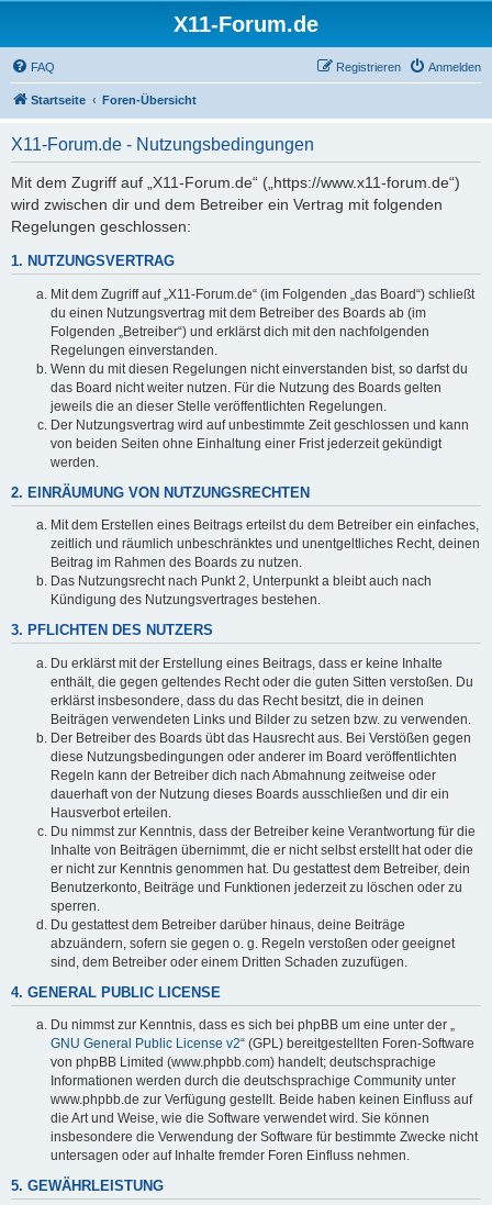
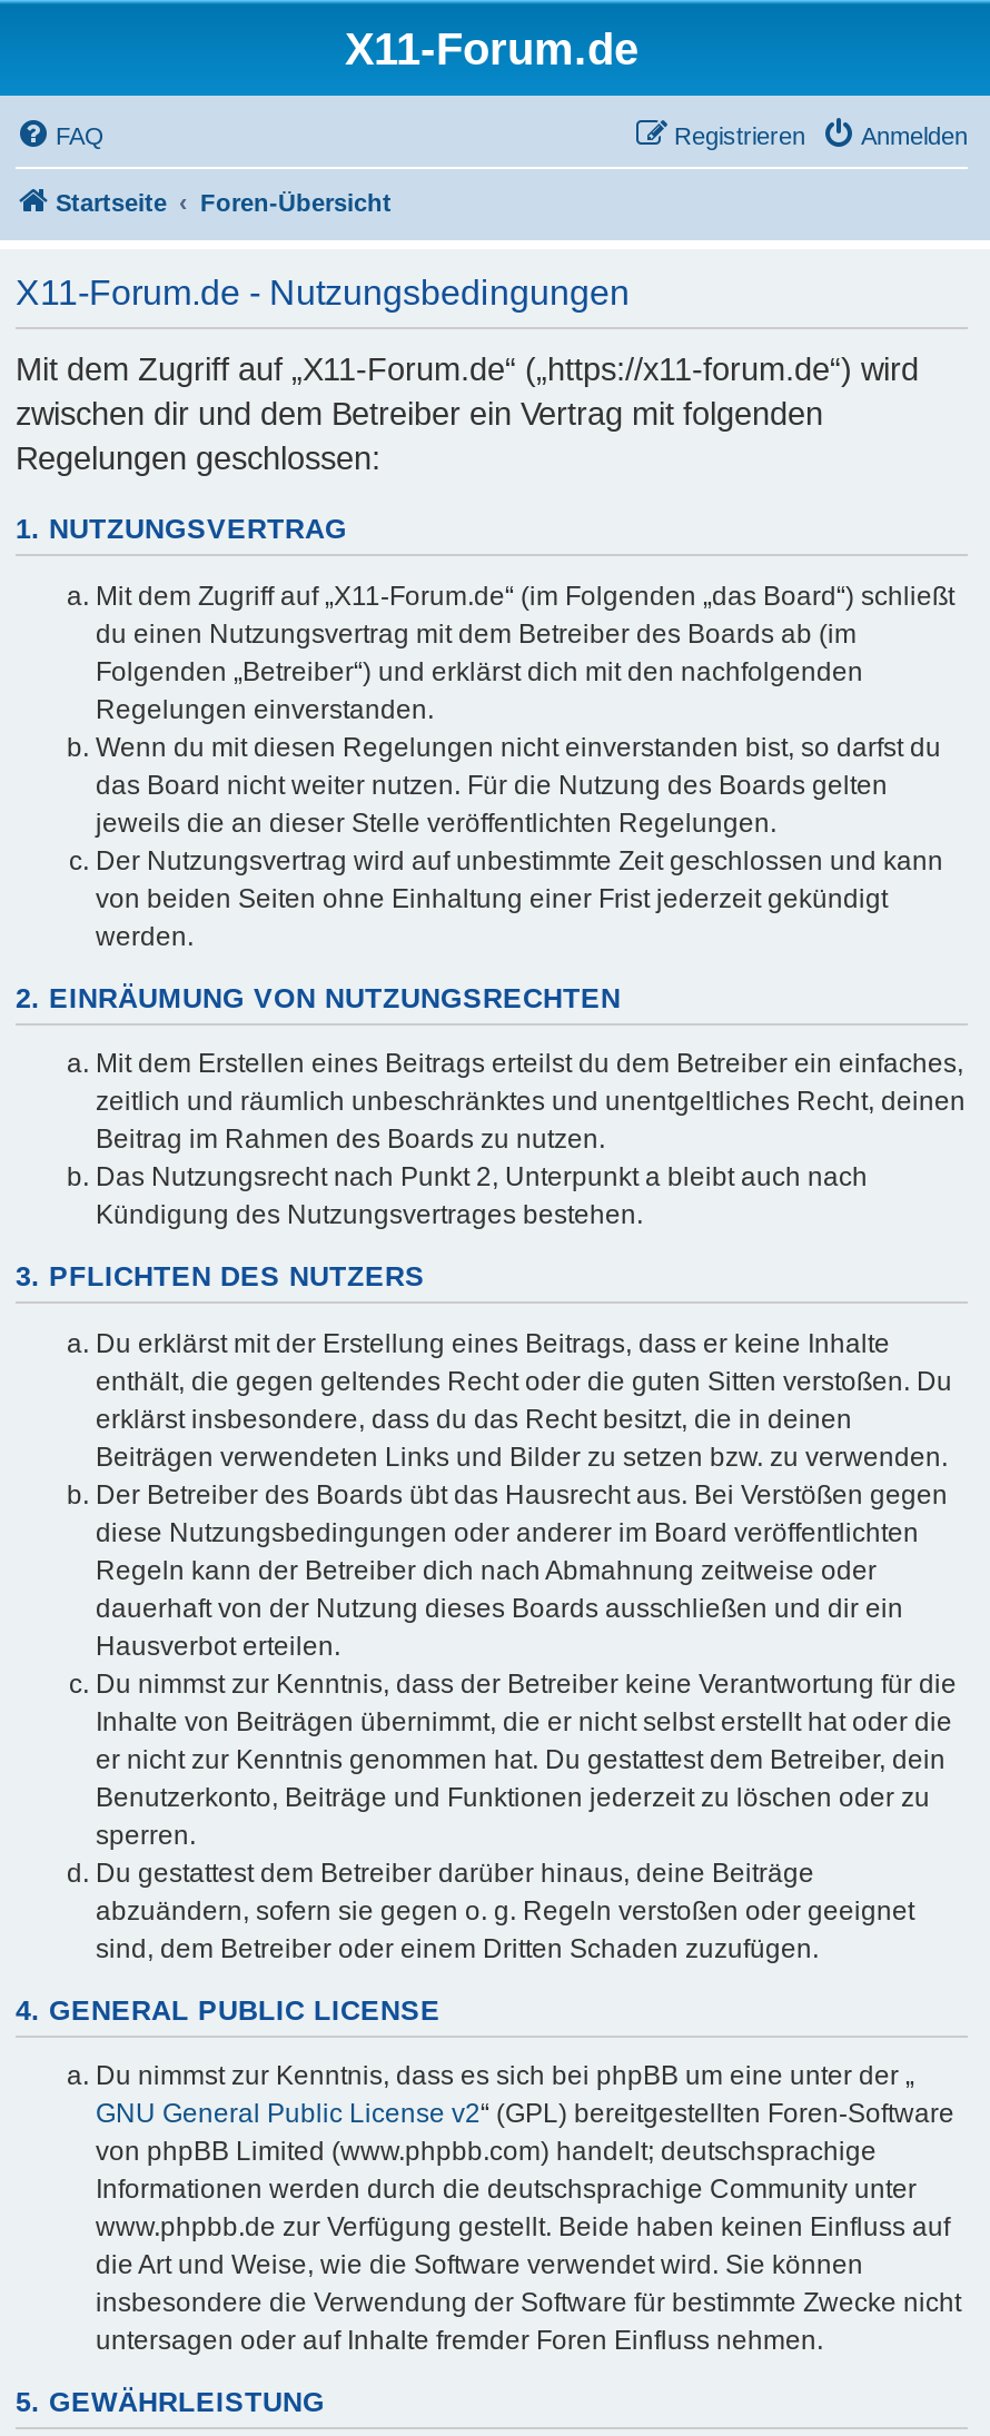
- Mit dem Zugriff auf „X11-Forum.de“ („https://www.x11-forum.de“)
- wird zwischen dir und dem Betreiber ein Vertrag mit folgenden
+ Mit dem Zugriff auf „X11-Forum.de“ („https://x11-forum.de“) wird
+ zwischen dir und dem Betreiber ein Vertrag mit folgenden
